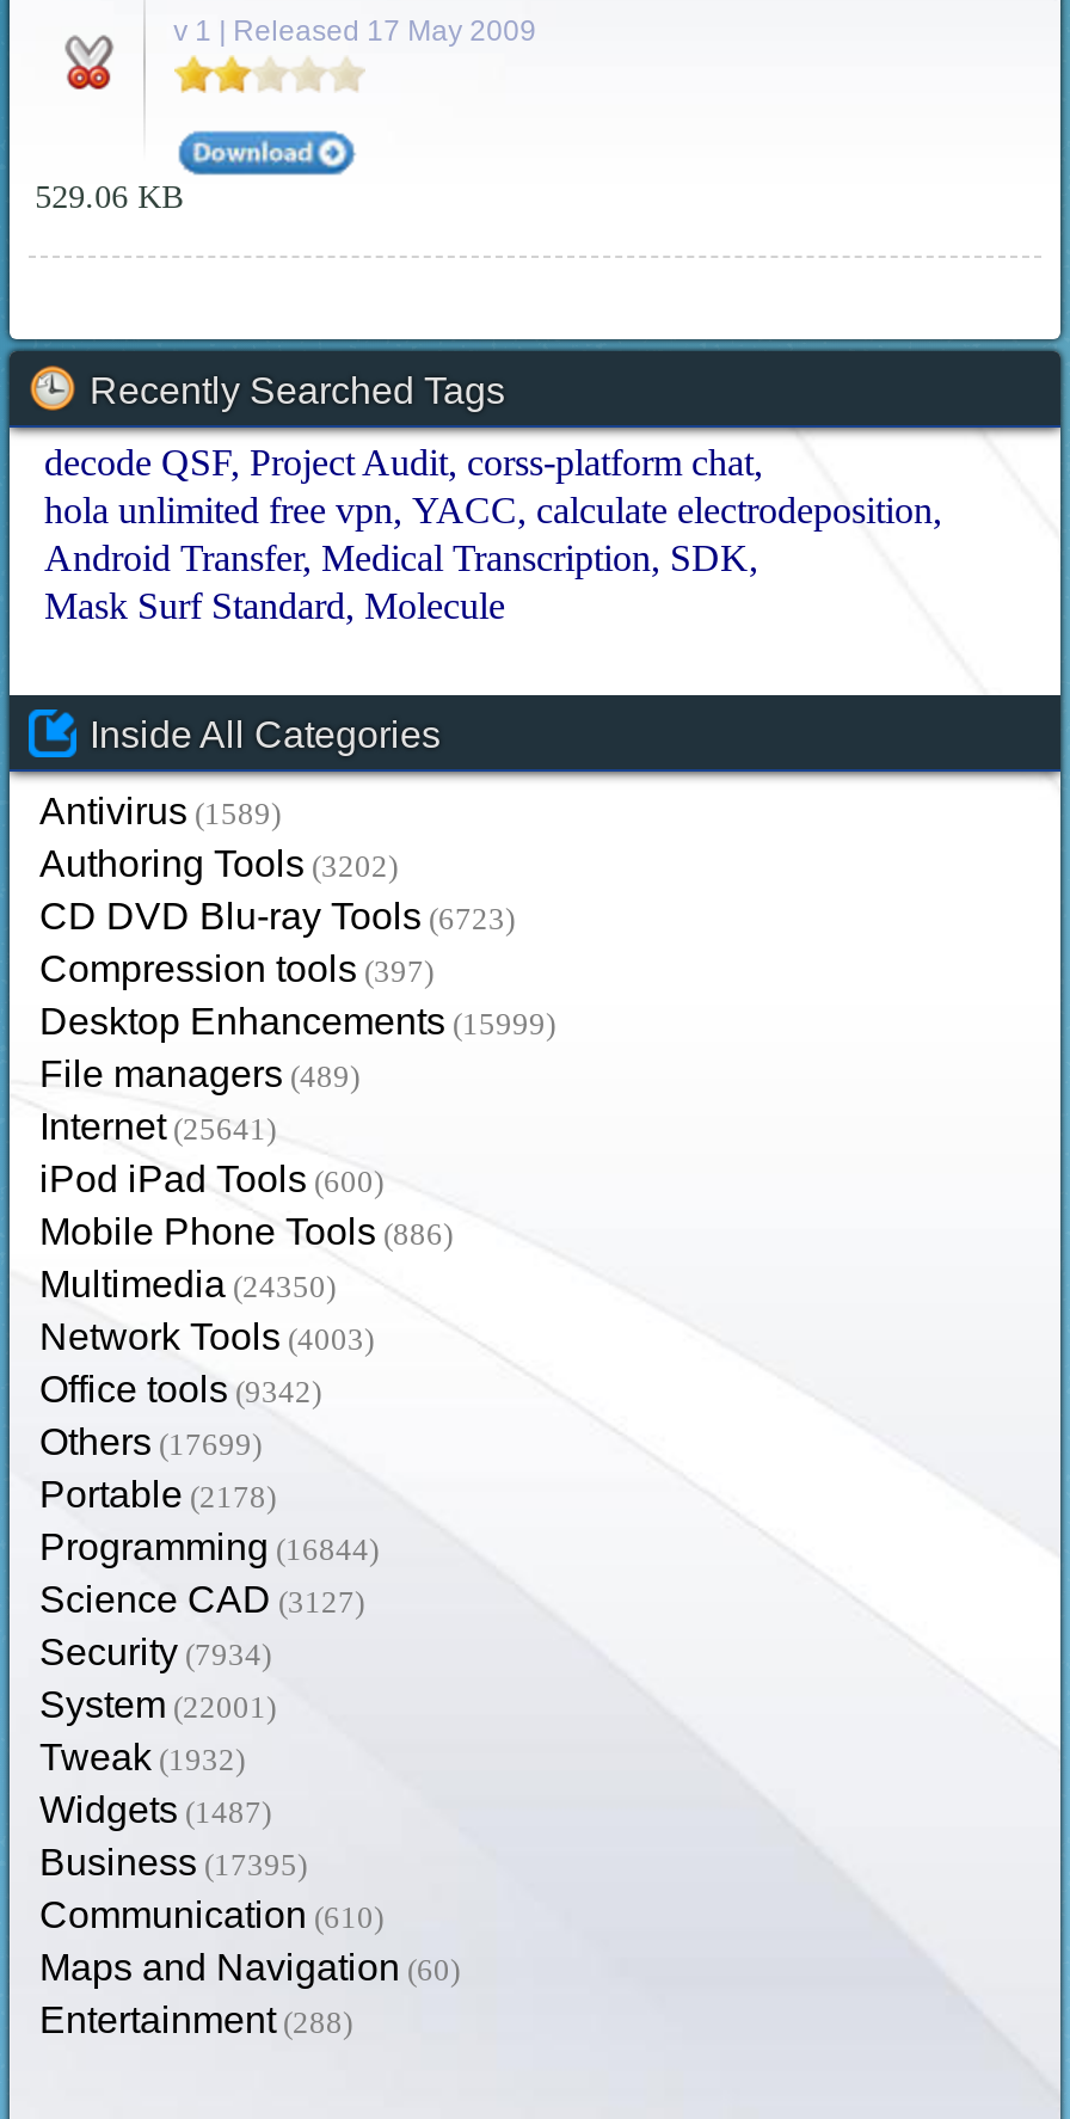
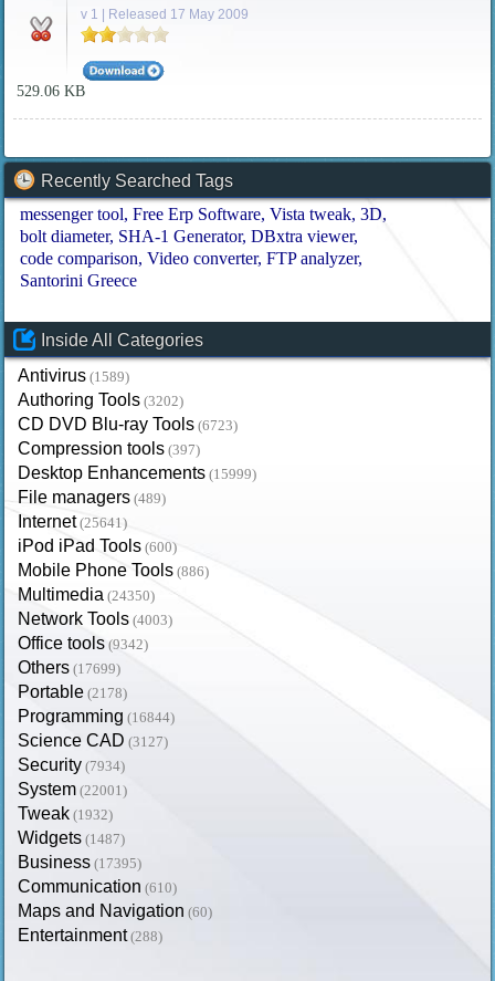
- decode QSF Project Audit corss-platform chat
- hola unlimited free vpn YACC calculate electrodeposition
- Android Transfer Medical Transcription SDK
- Mask Surf Standard Molecule
+ messenger tool Free Erp Software Vista tweak 3D
+ bolt diameter SHA-1 Generator DBxtra viewer
+ code comparison Video converter FTP analyzer
+ Santorini Greece
